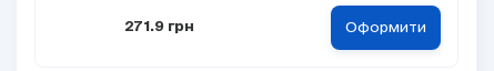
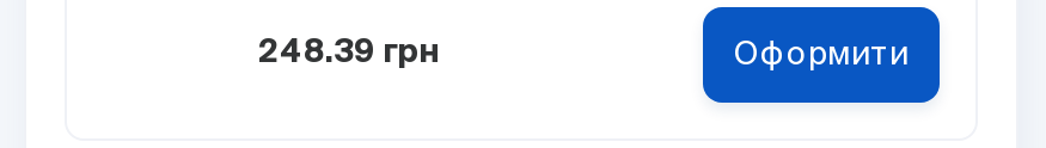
- 271.9 грн
+ 248.39 грн
